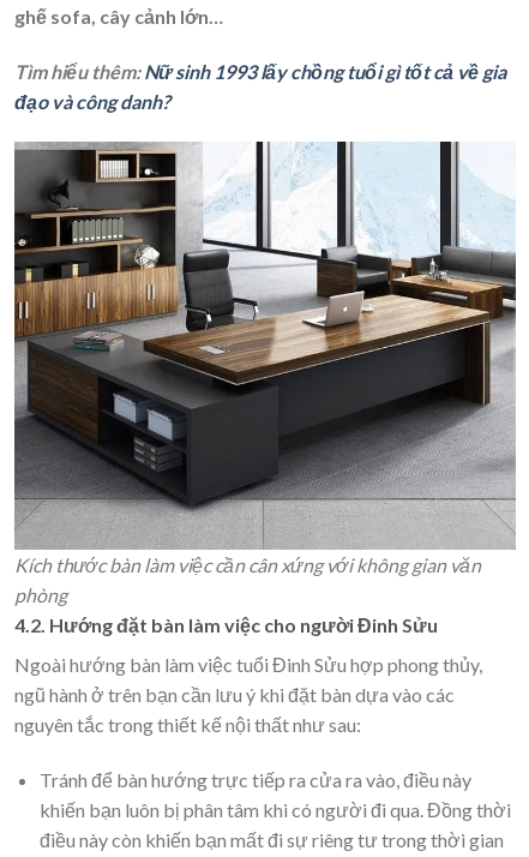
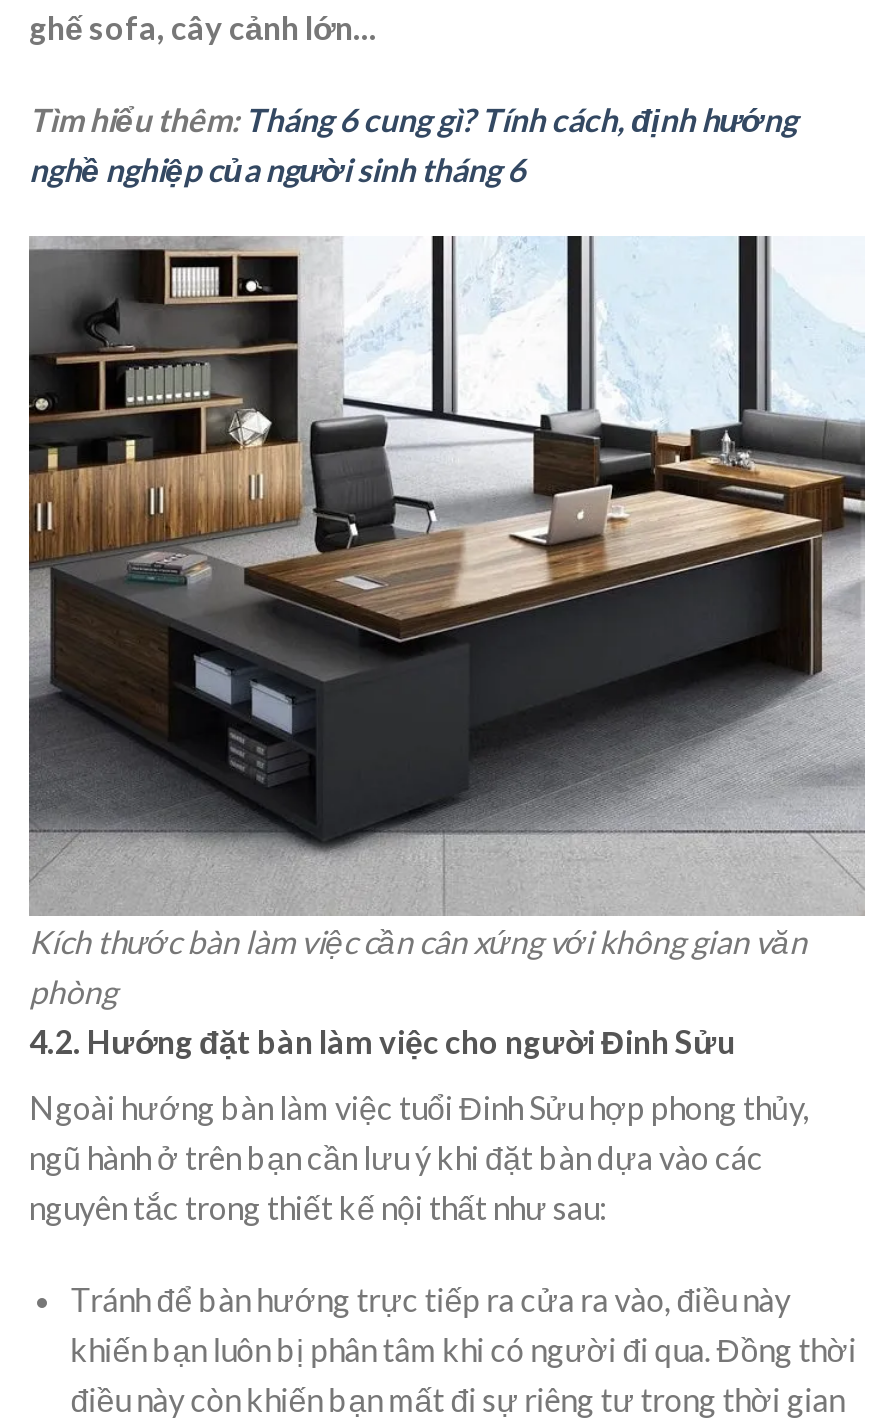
- Tìm hiểu thêm: Nữ sinh 1993 lấy chồng tuổi gì tốt cả về gia
- đạo và công danh?
+ Tìm hiểu thêm: Tháng 6 cung gì? Tính cách, định hướng
+ nghề nghiệp của người sinh tháng 6
